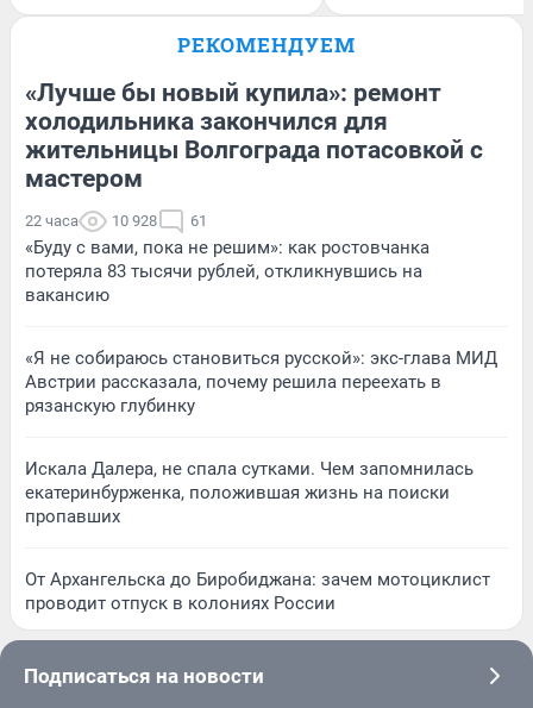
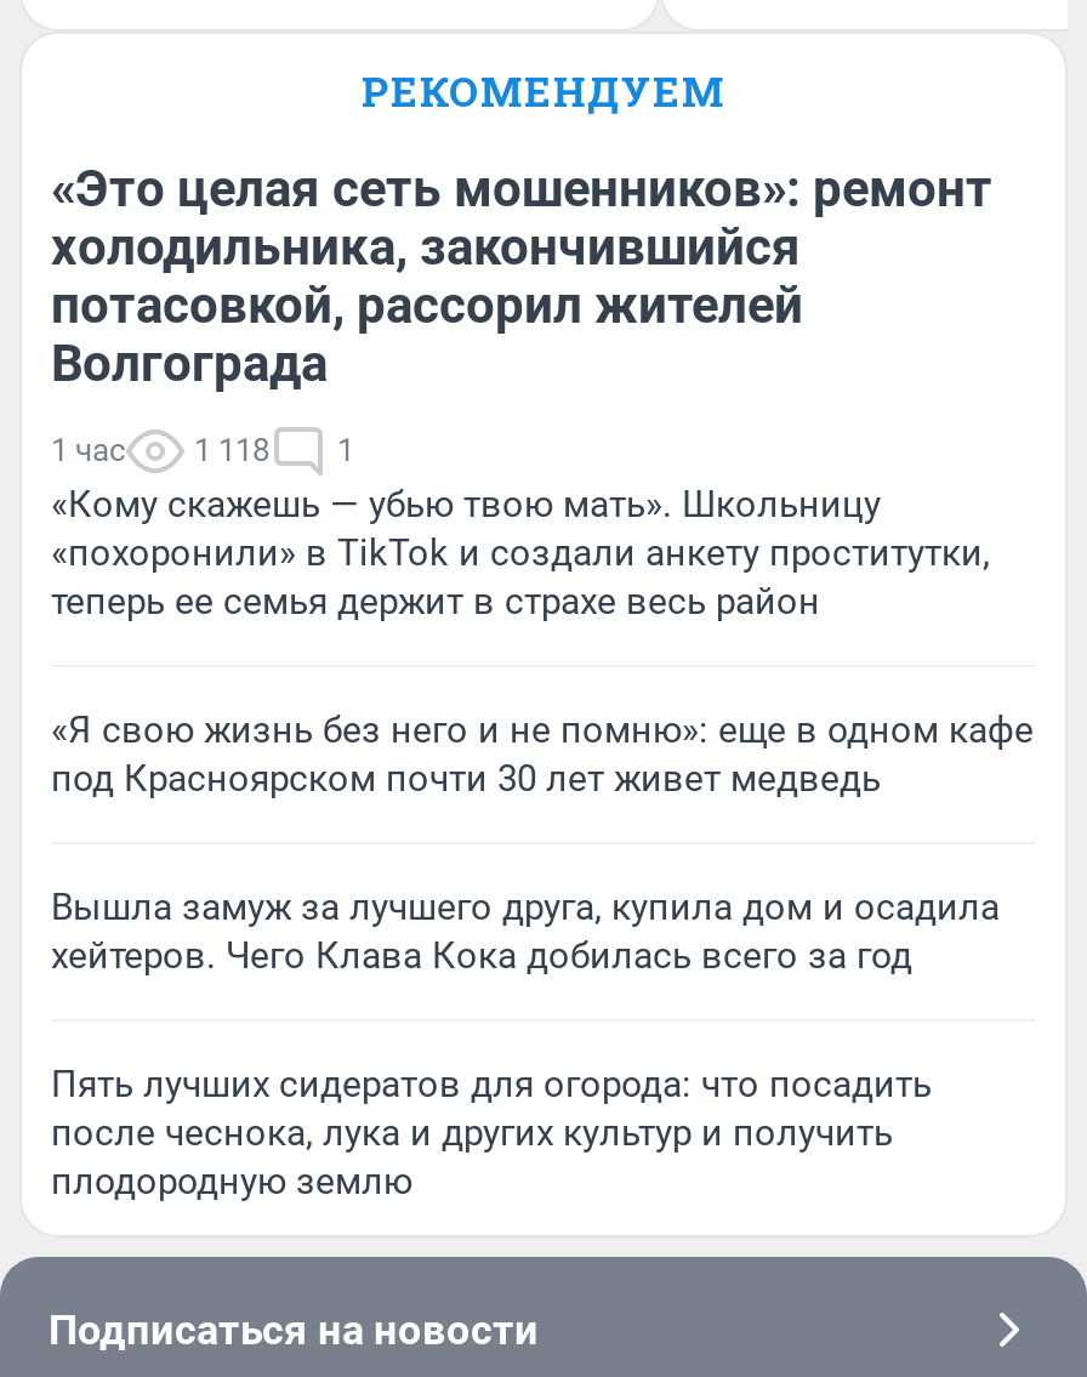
- «Лучше бы новый купила»: ремонт
- холодильника закончился для
- жительницы Волгограда потасовкой с
- мастером
+ «Это целая сеть мошенников»: ремонт
+ холодильника, закончившийся
+ потасовкой, рассорил жителей
+ Волгограда

- 22 часа
- 10 928
- 61
- «Буду с вами, пока не решим»: как ростовчанка
- потеряла 83 тысячи рублей, откликнувшись на
- вакансию
+ 1 час
+ 1 118
+ 1
+ «Кому скажешь — убью твою мать». Школьницу
+ «похоронили» в TikTok и создали анкету проститутки,
+ теперь ее семья держит в страхе весь район

- «Я не собираюсь становиться русской»: экс-глава МИД
- Австрии рассказала, почему решила переехать в
- рязанскую глубинку
+ «Я свою жизнь без него и не помню»: еще в одном кафе
+ под Красноярском почти 30 лет живет медведь

- Искала Далера, не спала сутками. Чем запомнилась
- екатеринбурженка, положившая жизнь на поиски
- пропавших
+ Вышла замуж за лучшего друга, купила дом и осадила
+ хейтеров. Чего Клава Кока добилась всего за год

- От Архангельска до Биробиджана: зачем мотоциклист
- проводит отпуск в колониях России
+ Пять лучших сидератов для огорода: что посадить
+ после чеснока, лука и других культур и получить
+ плодородную землю
